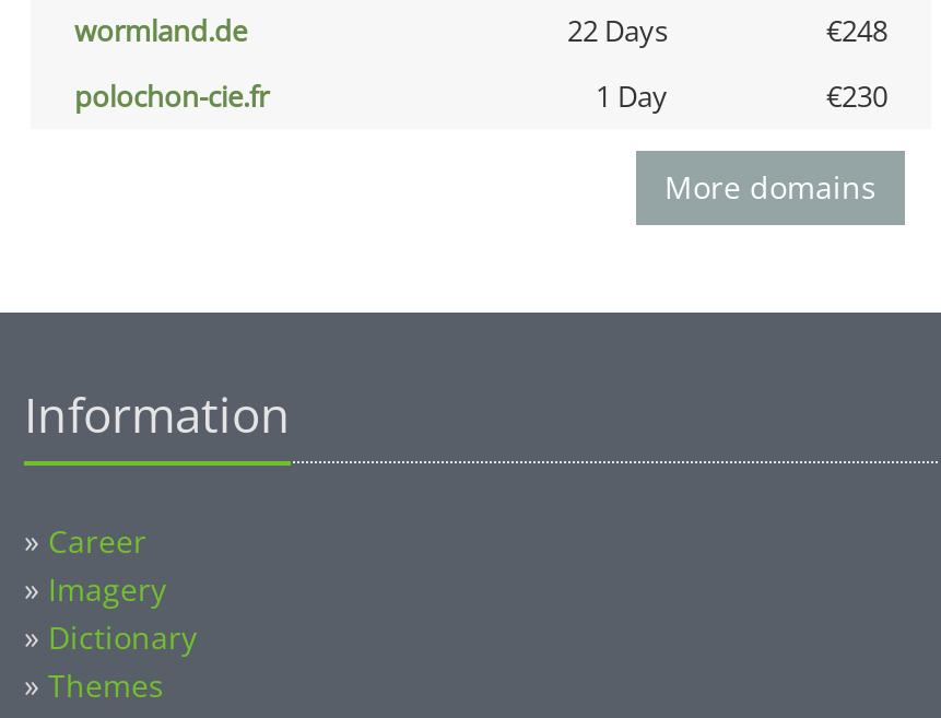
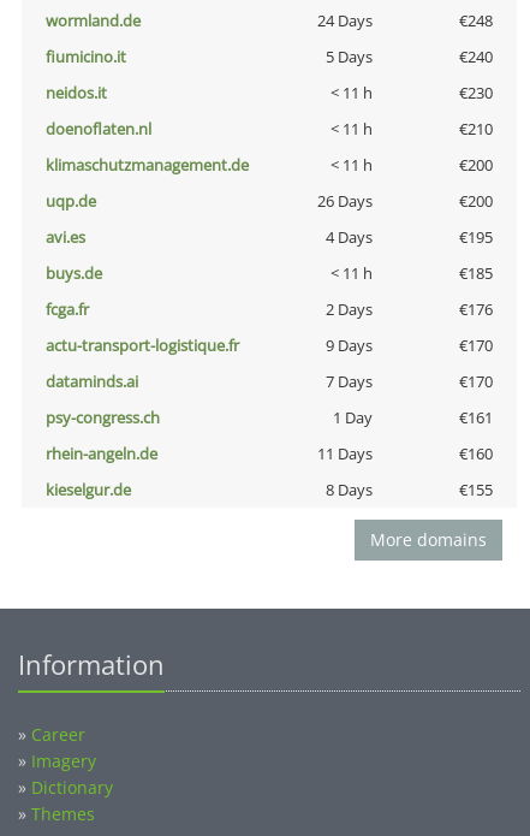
- 22 Days
+ 24 Days

- polochon-cie.fr
- 1 Day
+ fiumicino.it
+ 5 Days
+ €240
+ neidos.it
+ < 11 h

+ doenoflaten.nl
+ < 11 h
+ €210
+ klimaschutzmanagement.de
+ < 11 h
+ €200
+ uqp.de
+ 26 Days
+ €200
+ avi.es
+ 4 Days
+ €195
+ buys.de
+ < 11 h
+ €185
+ fcga.fr
+ 2 Days
+ €176
+ actu-transport-logistique.fr
+ 9 Days
+ €170
+ dataminds.ai
+ 7 Days
+ €170
+ psy-congress.ch
+ 1 Day
+ €161
+ rhein-angeln.de
+ 11 Days
+ €160
+ kieselgur.de
+ 8 Days
+ €155
